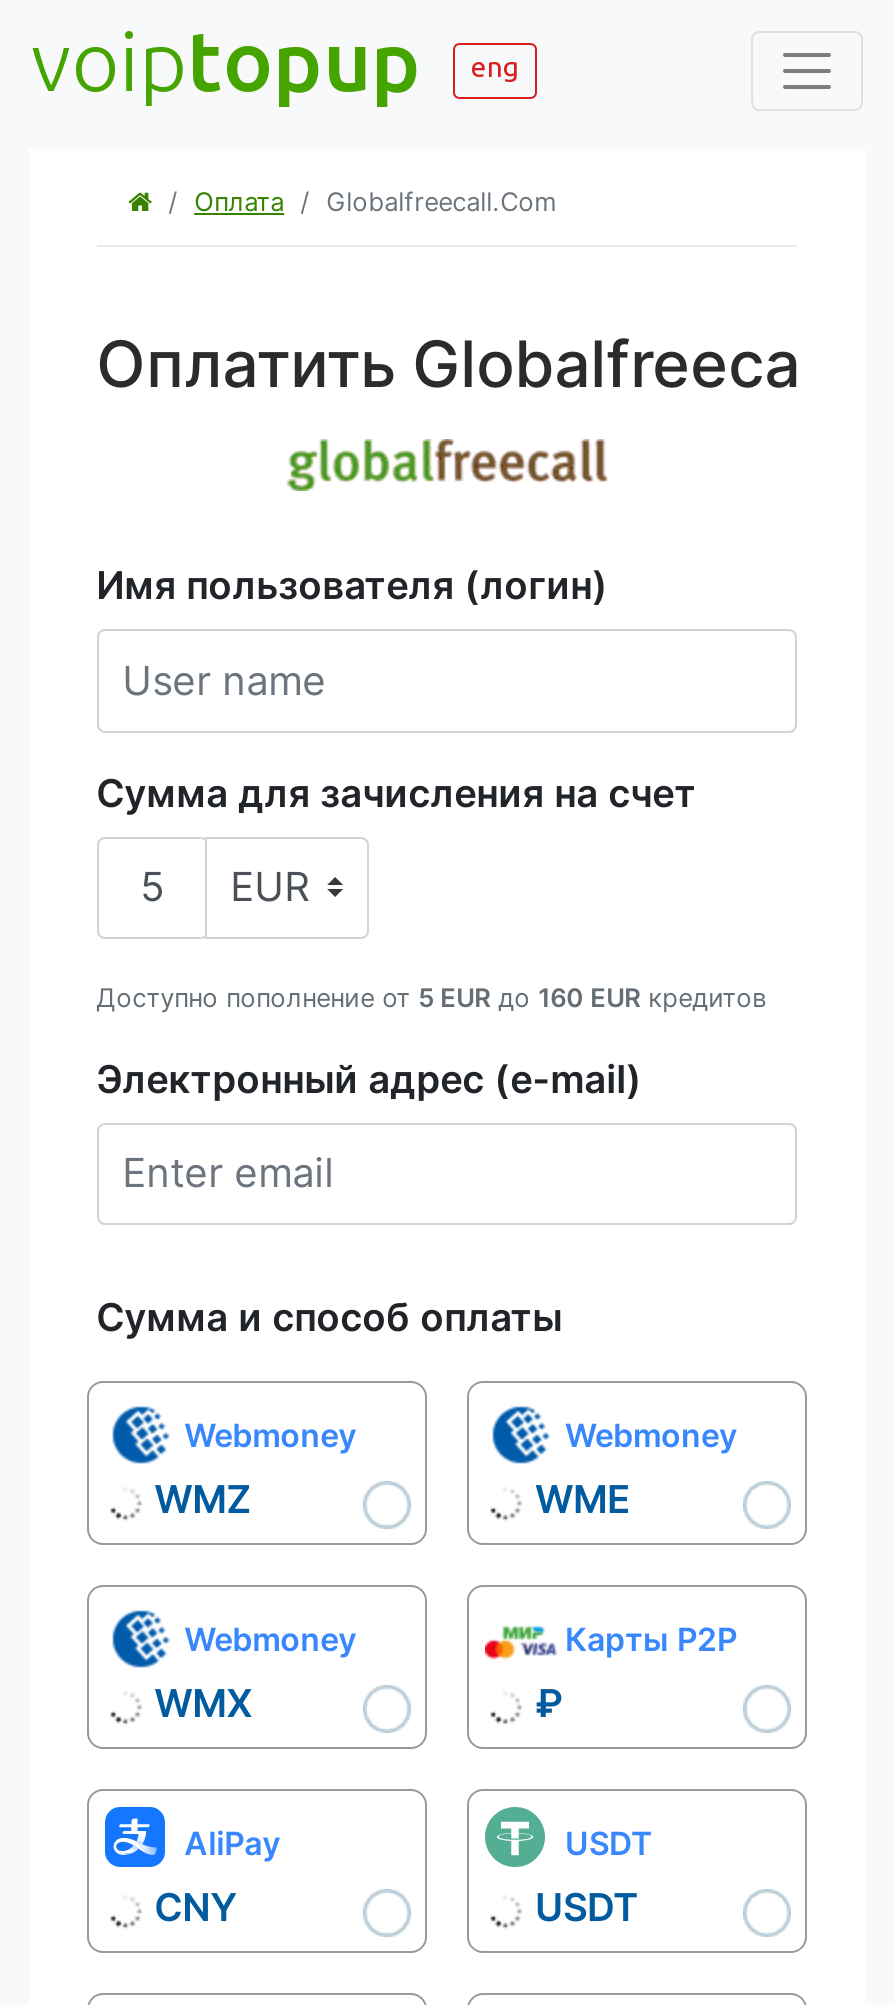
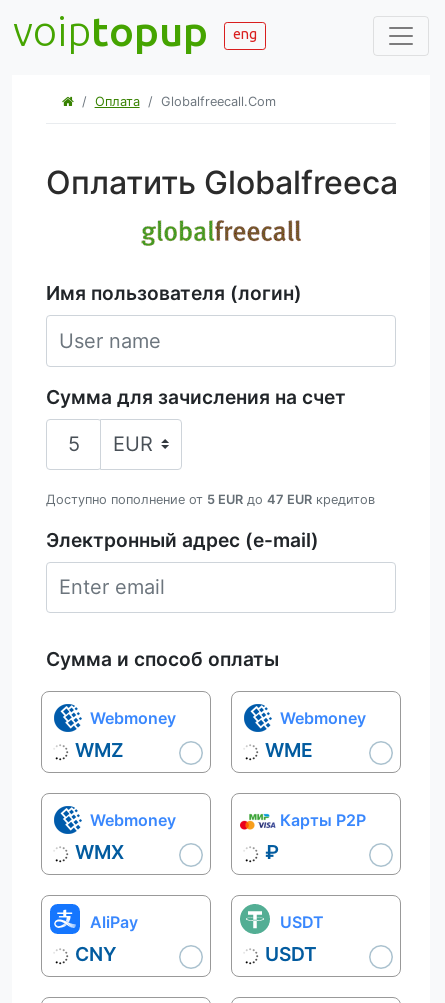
- Доступно пополнениe от 5 EUR до 160 EUR кредитов
+ Доступно пополнениe от 5 EUR до 47 EUR кредитов
